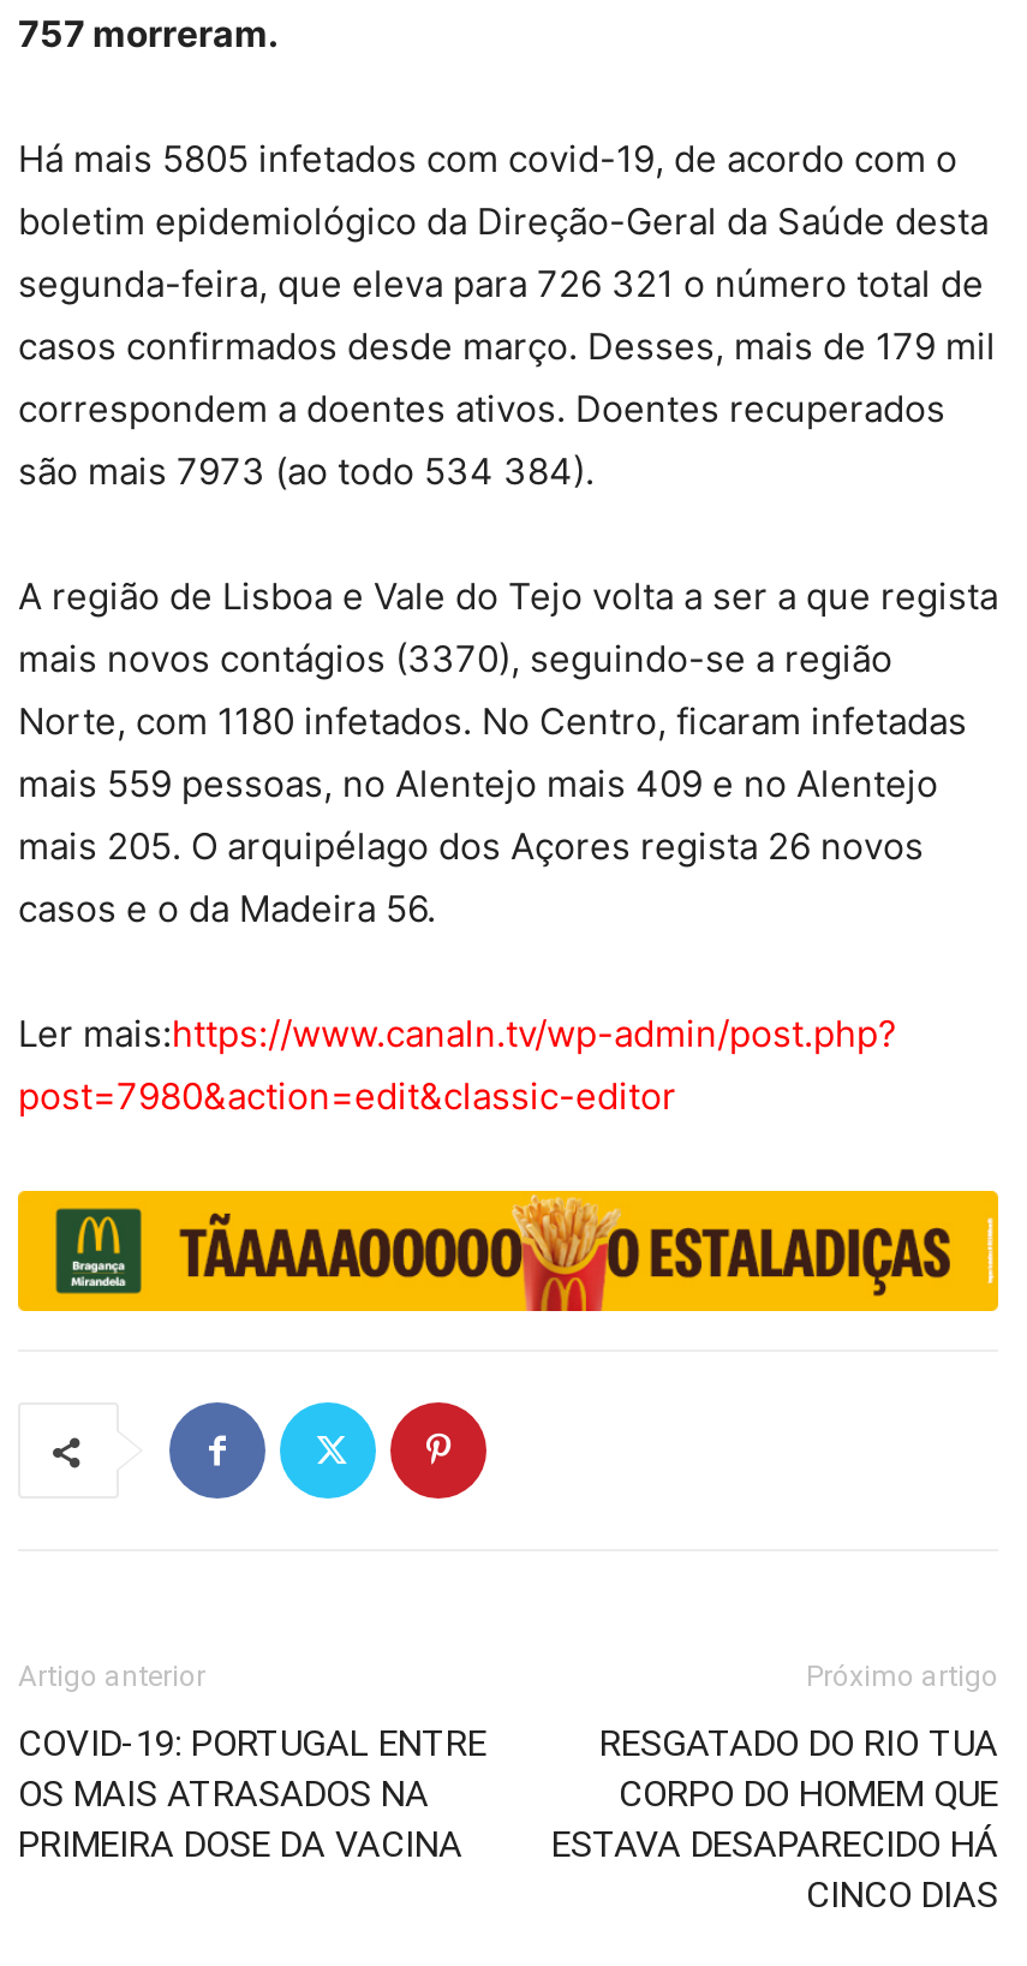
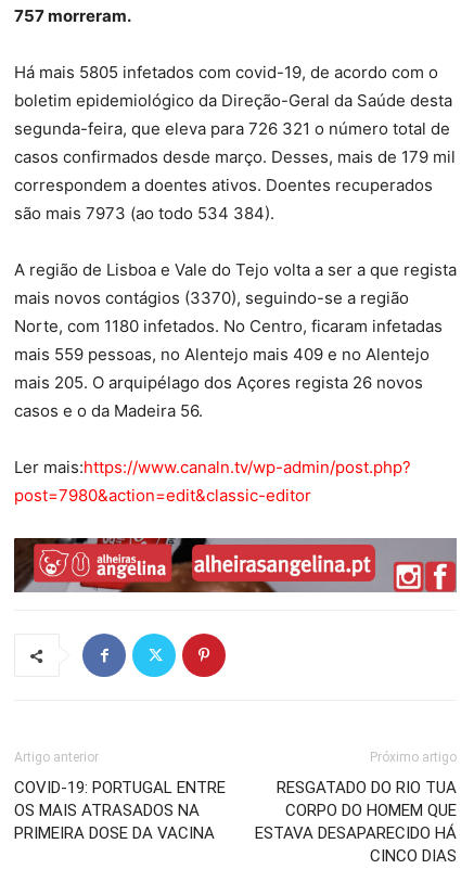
- [image]
+ [image]
